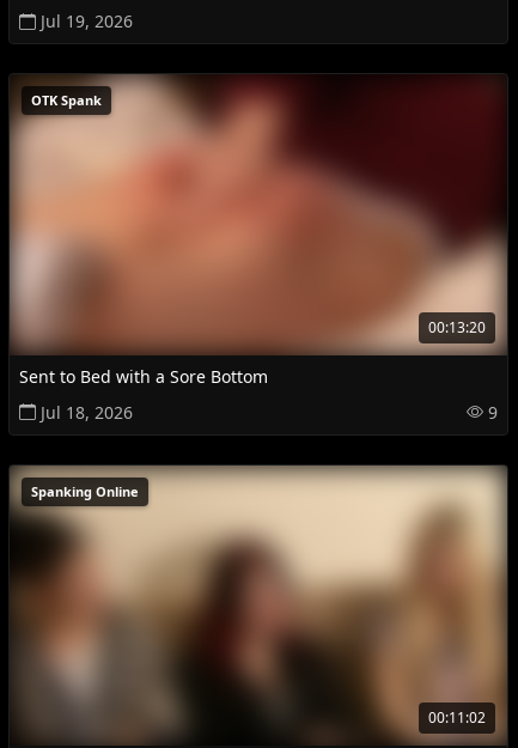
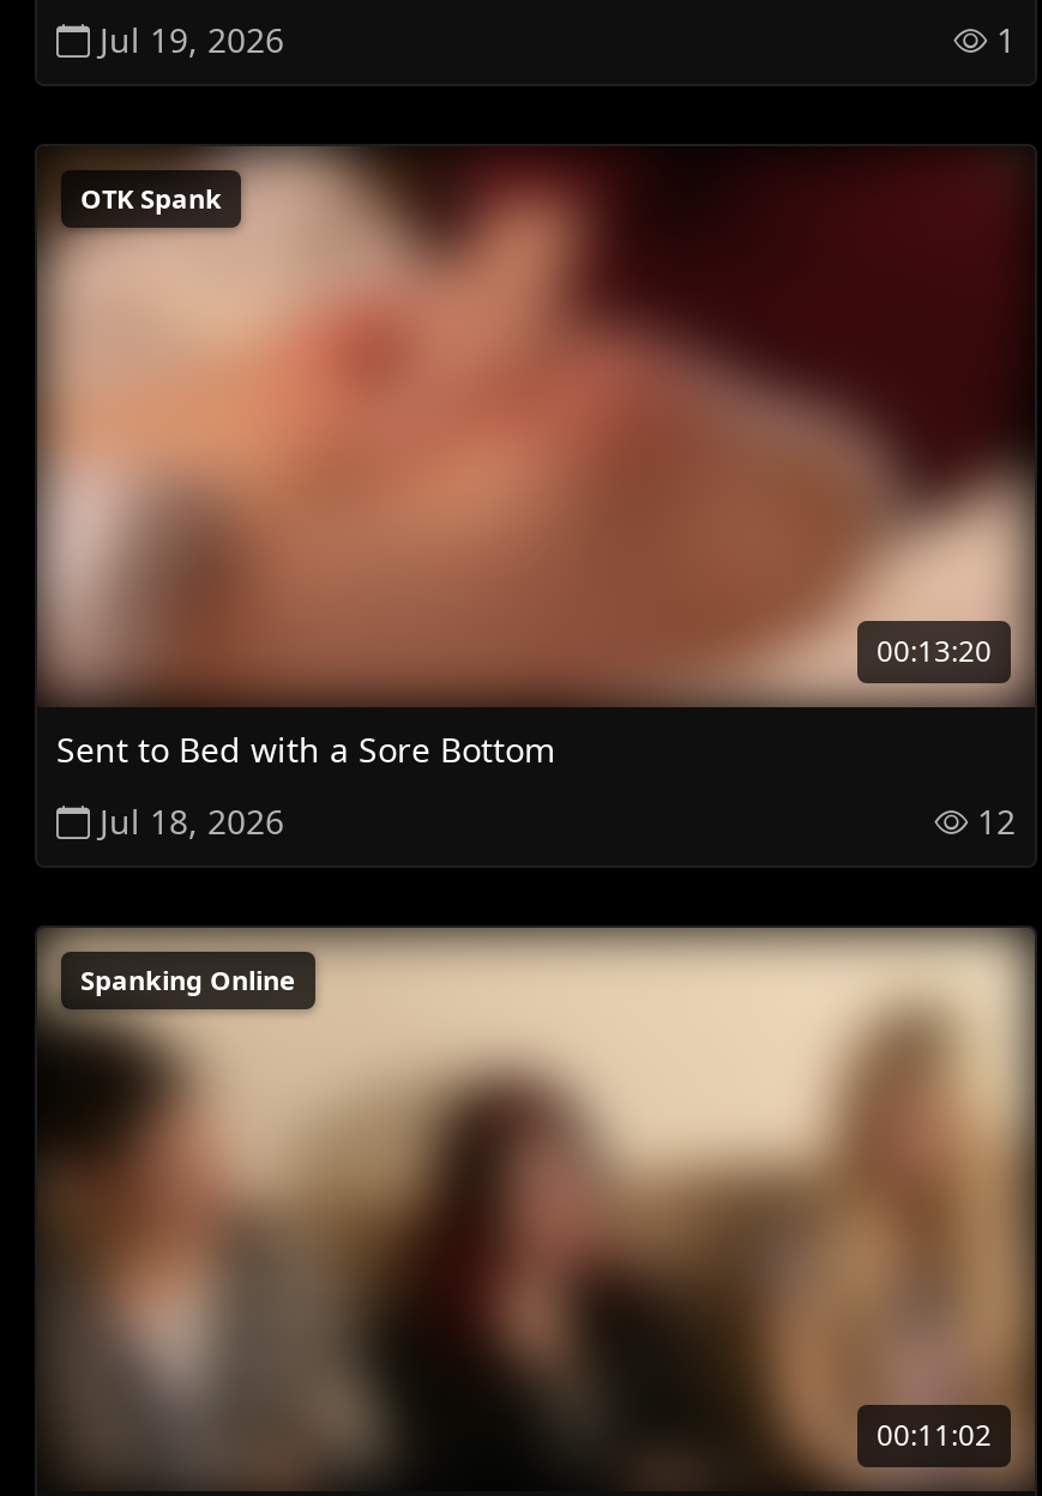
+ 1

- 9
+ 12
